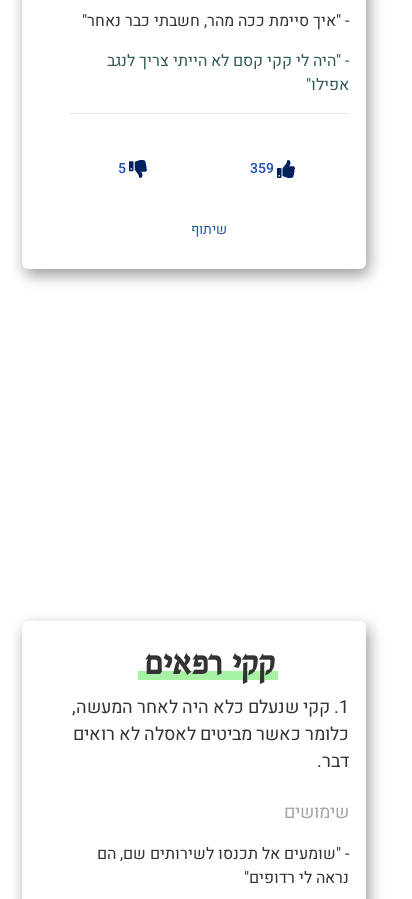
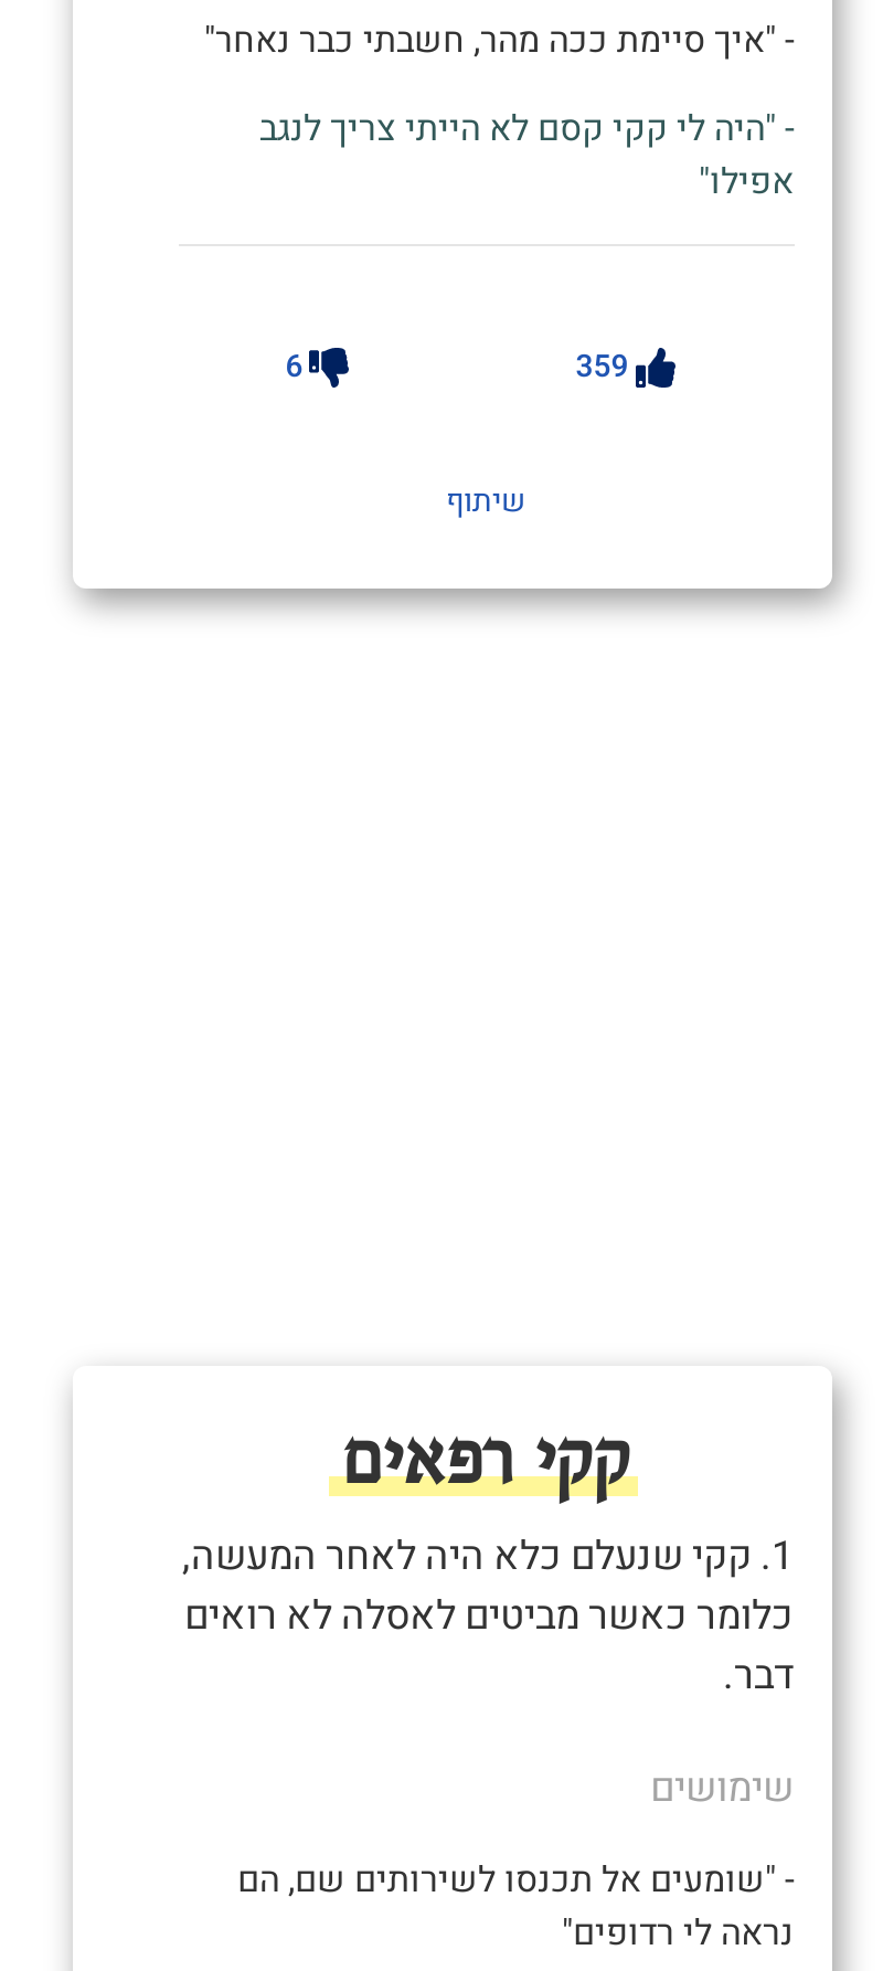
- 5
+ 6
